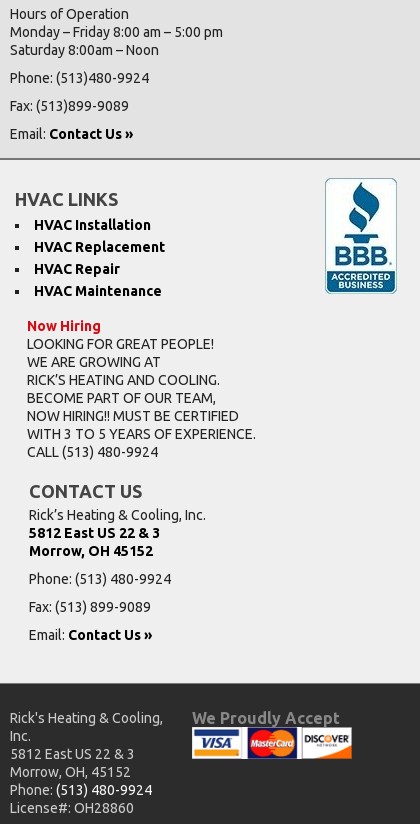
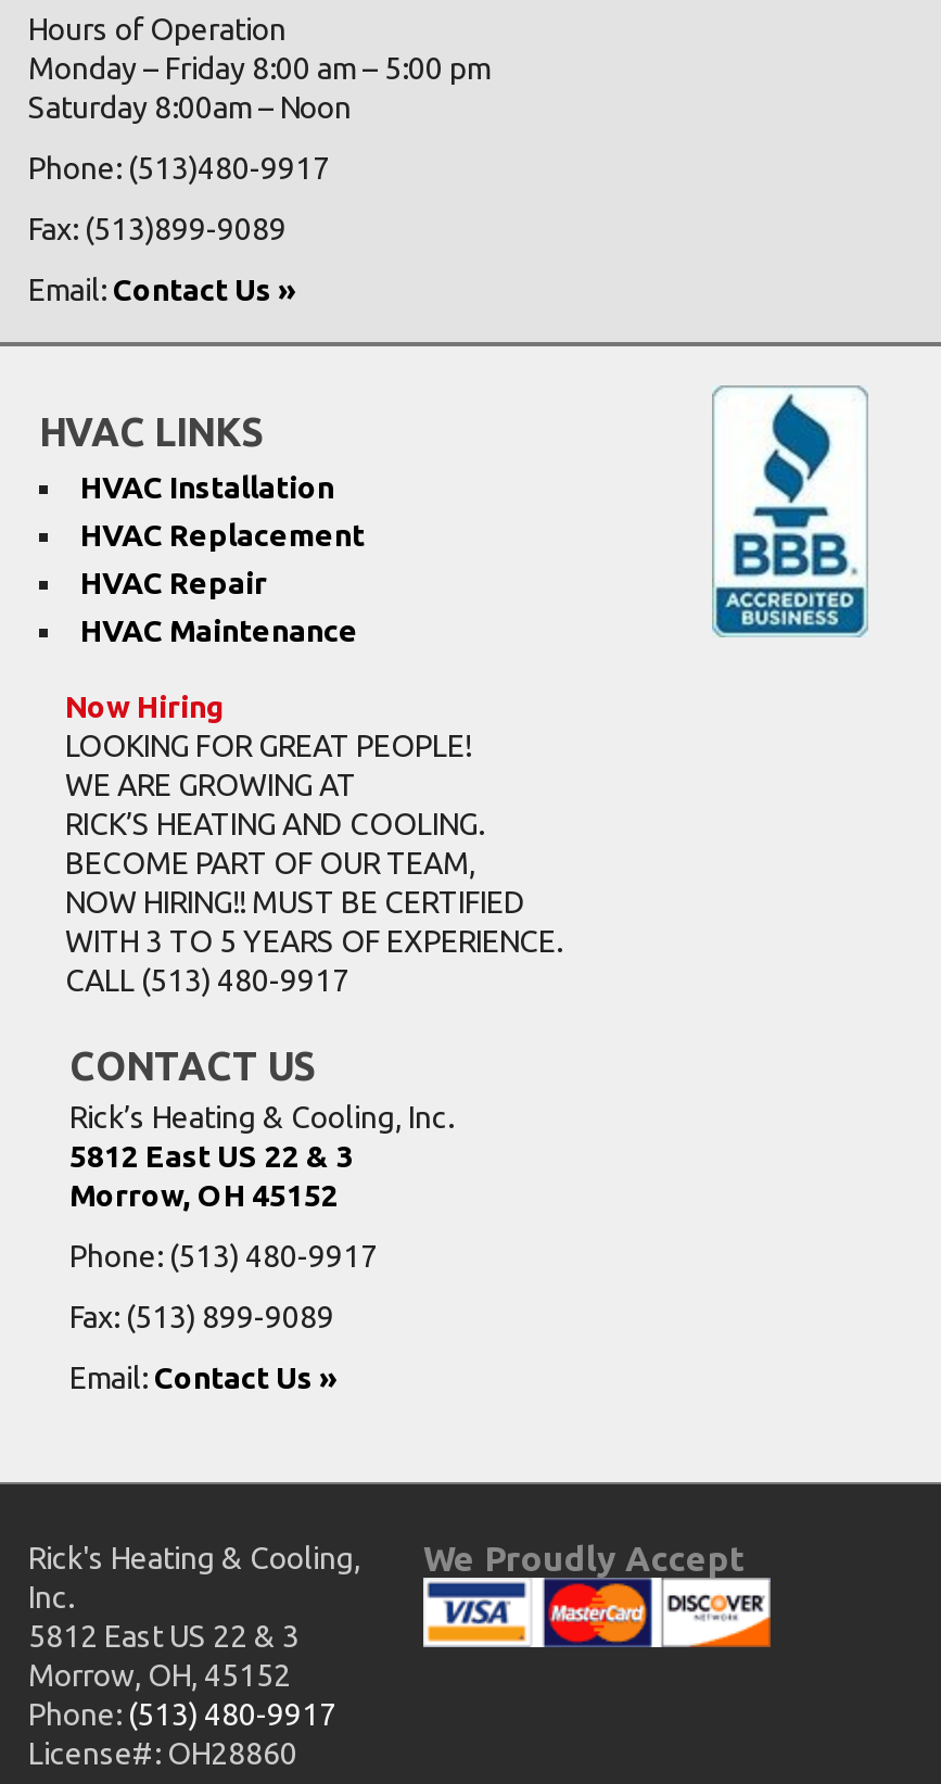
- Phone: (513)480-9924
+ Phone: (513)480-9917

- CALL (513) 480-9924
+ CALL (513) 480-9917

- Phone: (513) 480-9924
+ Phone: (513) 480-9917

- Phone: (513) 480-9924
+ Phone: (513) 480-9917
